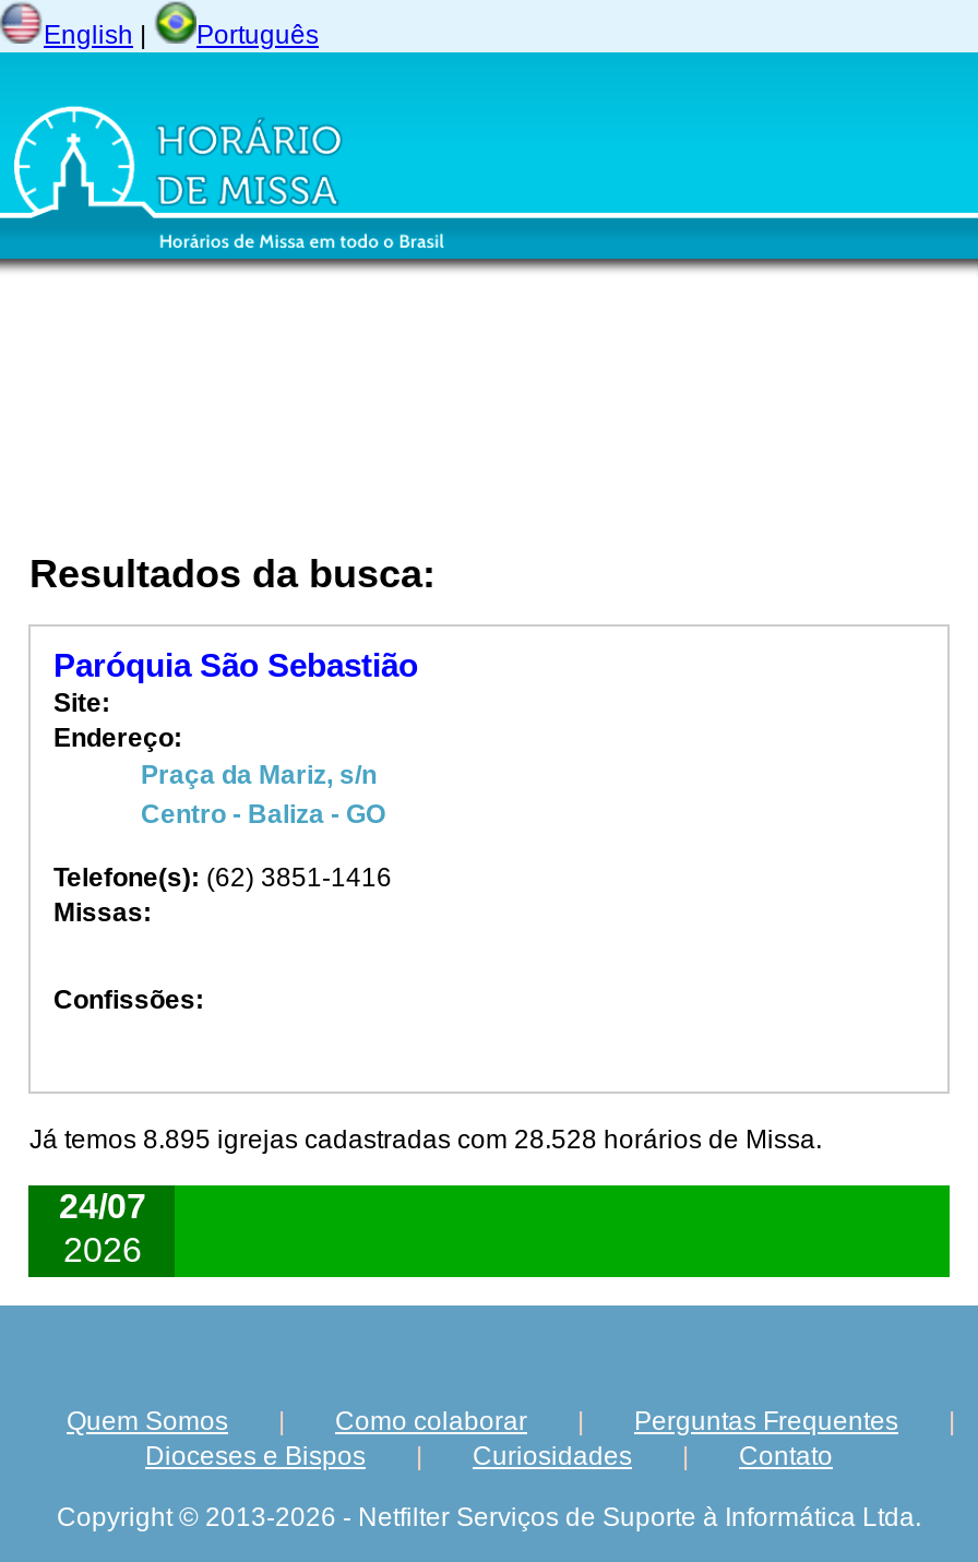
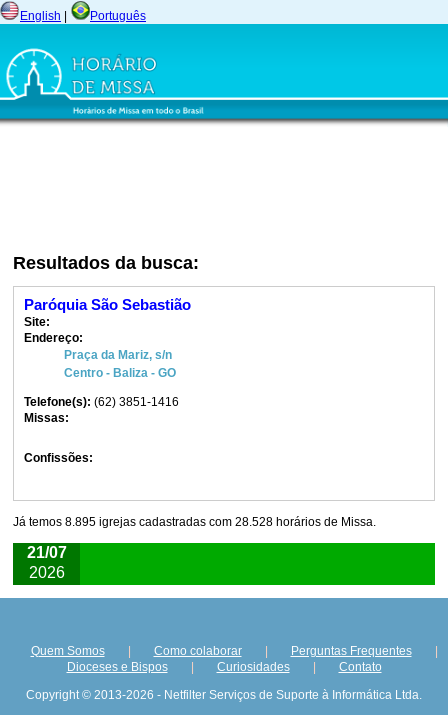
- 24/07
+ 21/07
